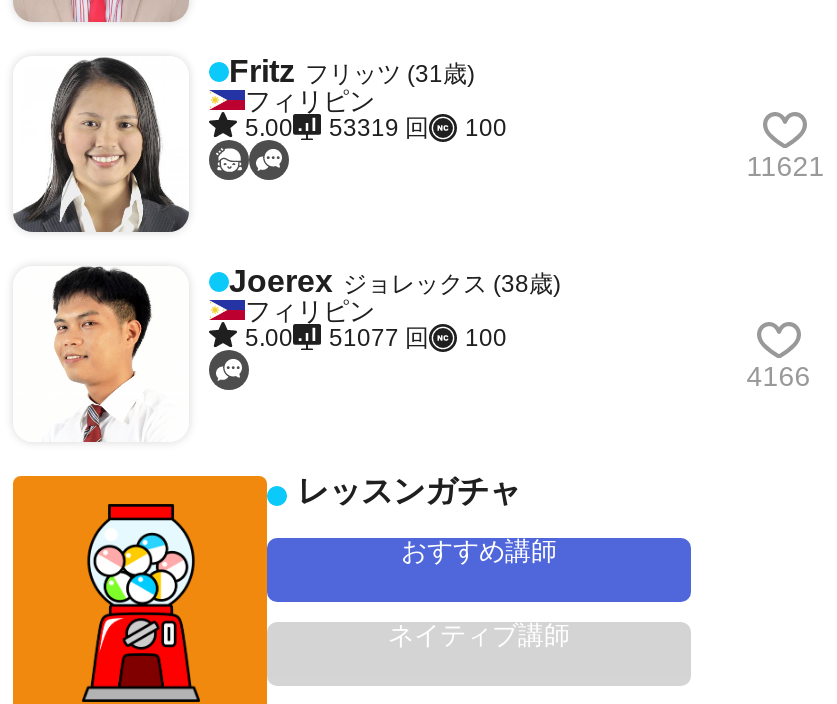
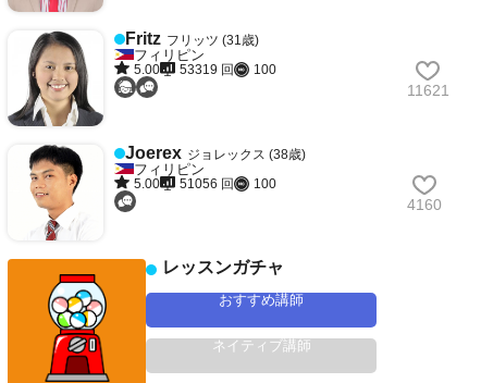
- 5.00 51077 回 100
+ 5.00 51056 回 100

- 4166
+ 4160
